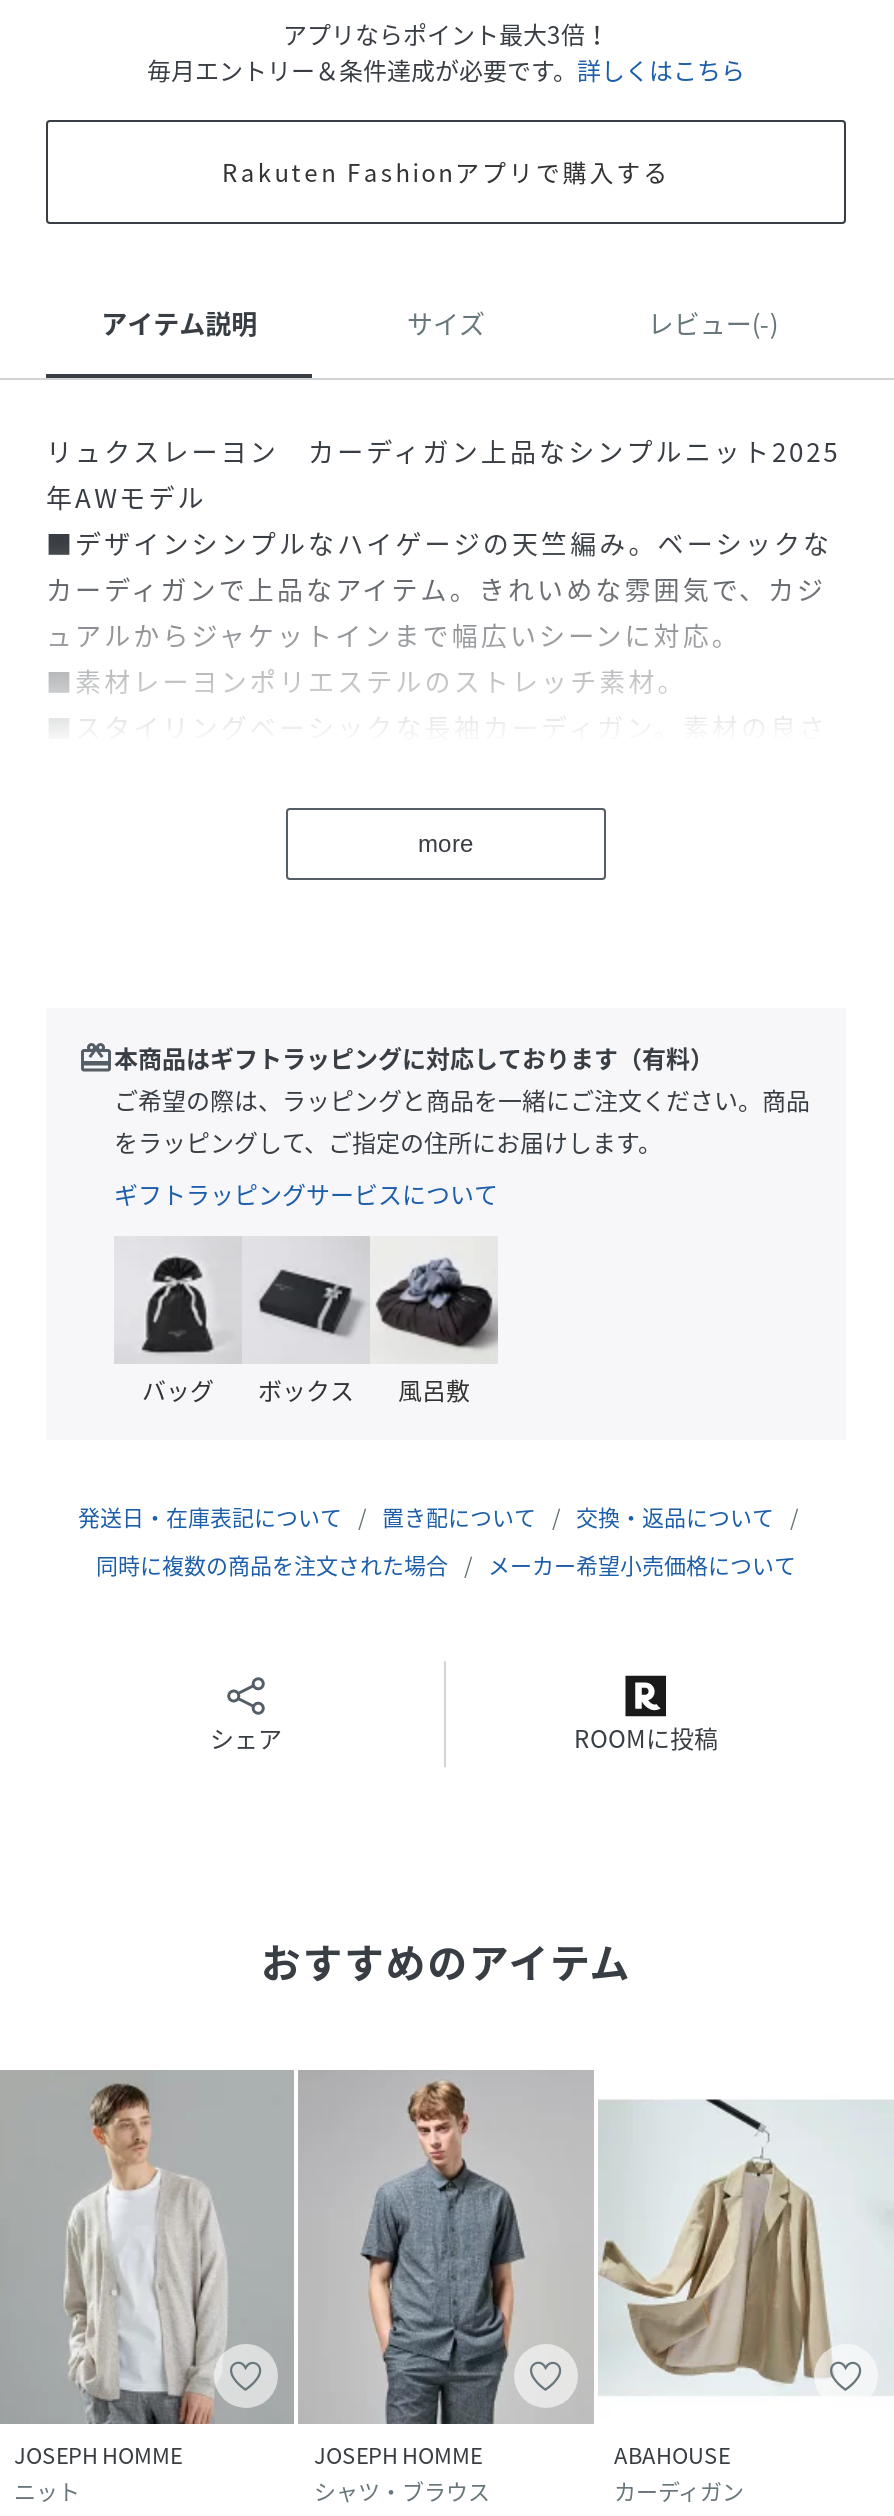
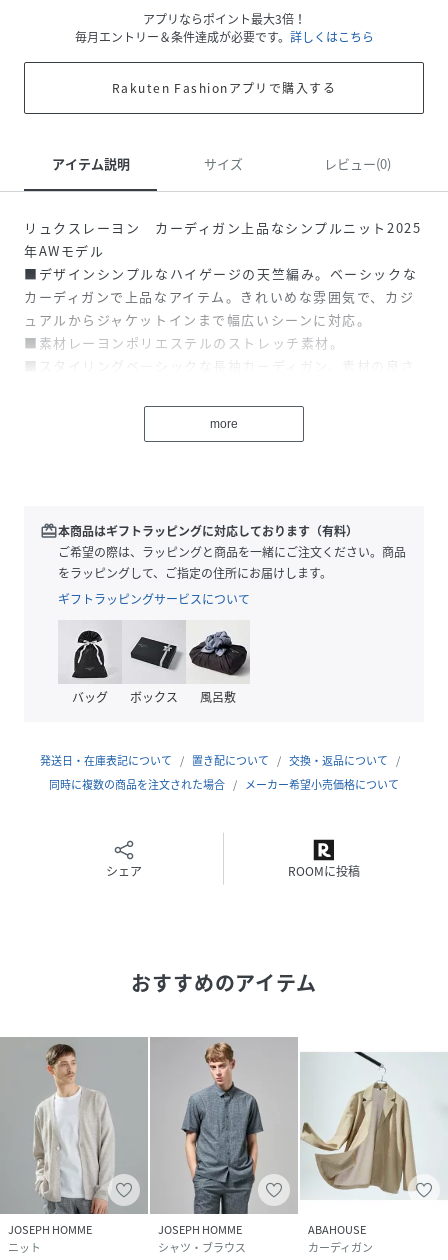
- レビュー(-)
+ レビュー(0)
